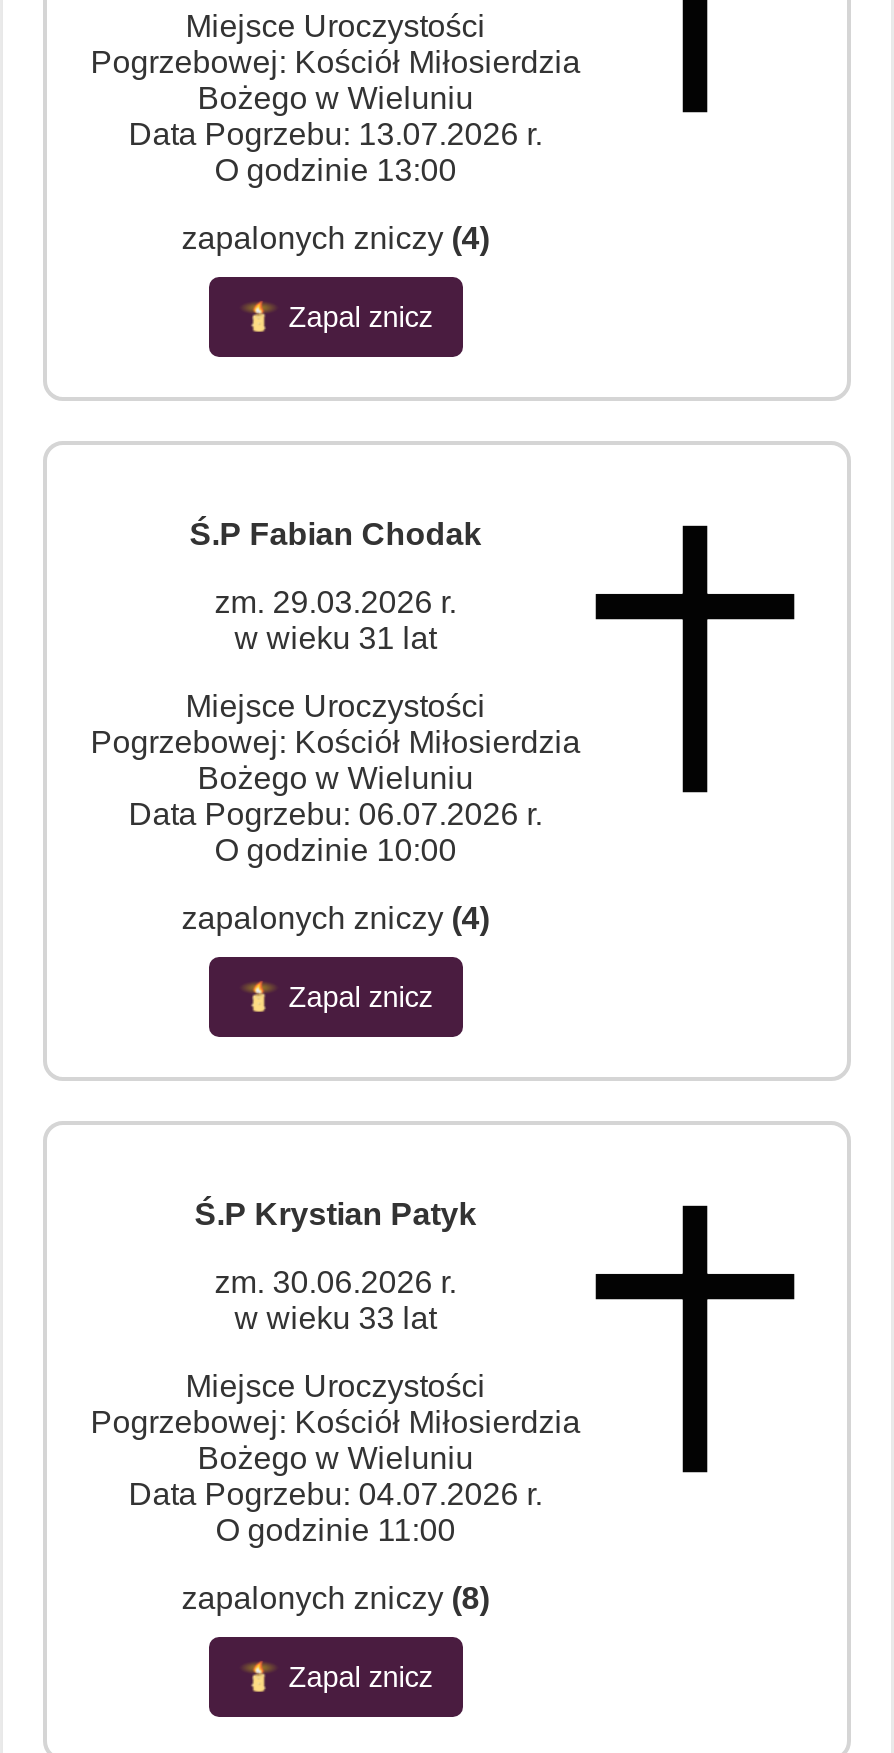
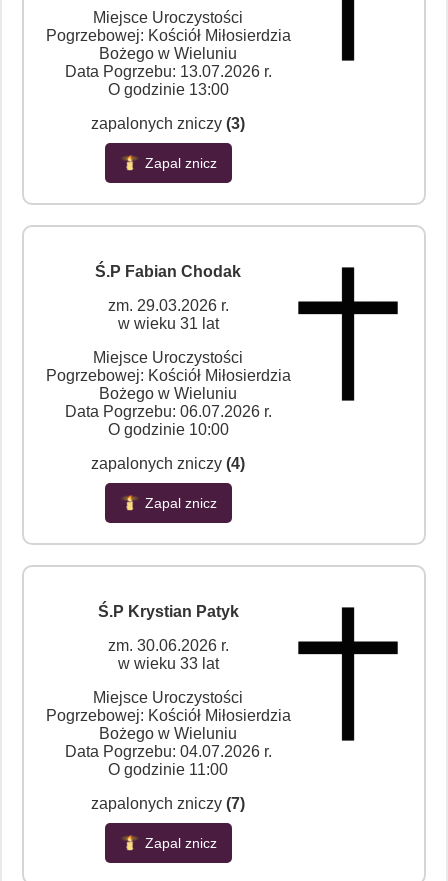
- zapalonych zniczy (4)
+ zapalonych zniczy (3)

- zapalonych zniczy (8)
+ zapalonych zniczy (7)
